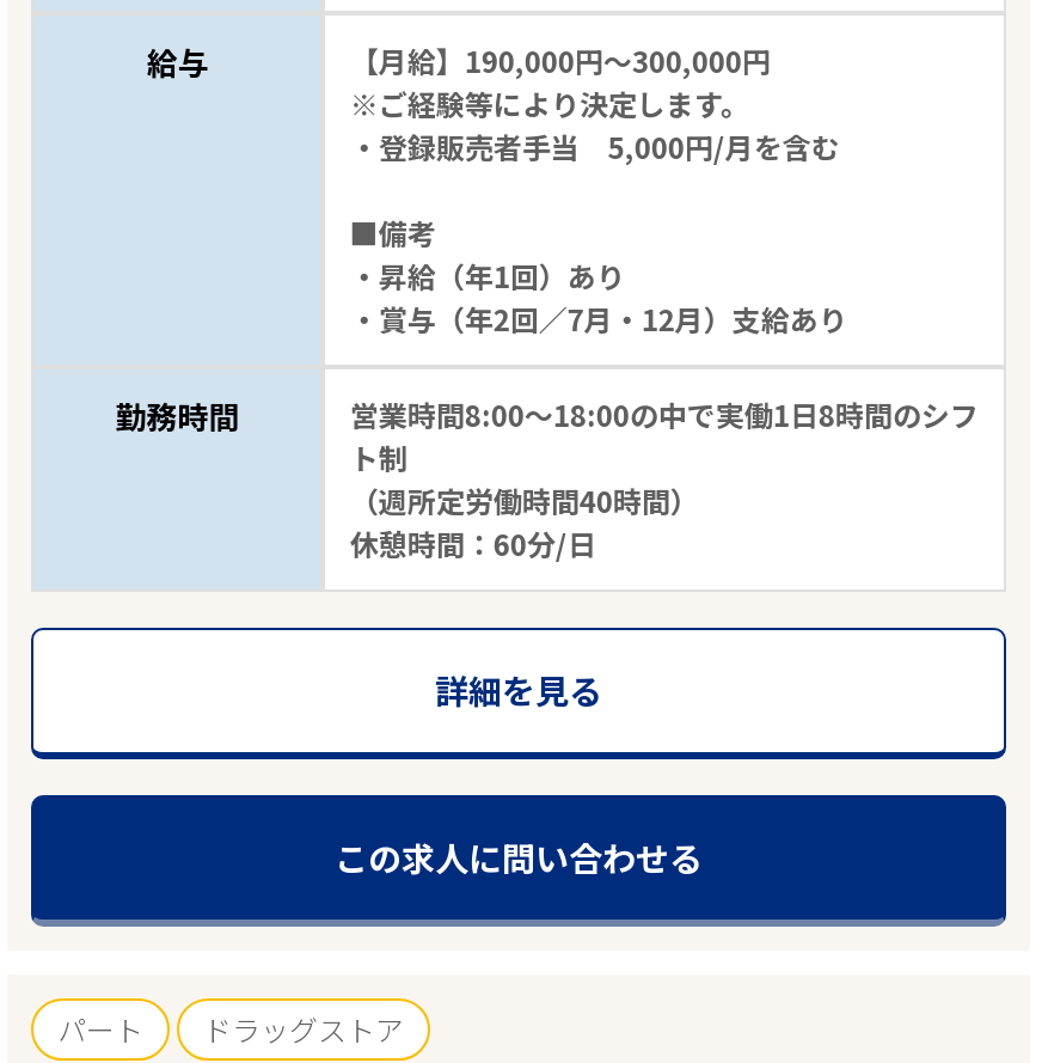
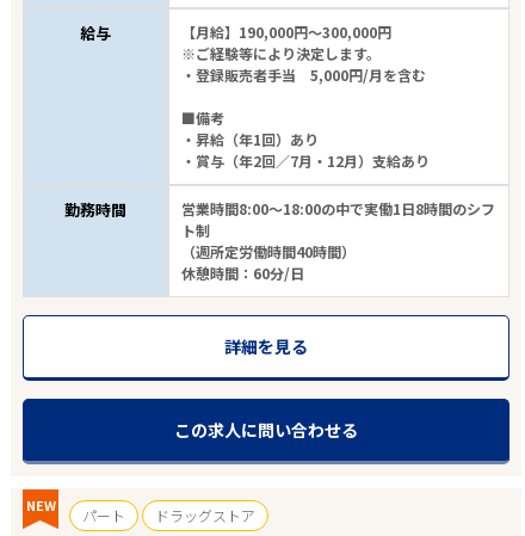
+ NEW
